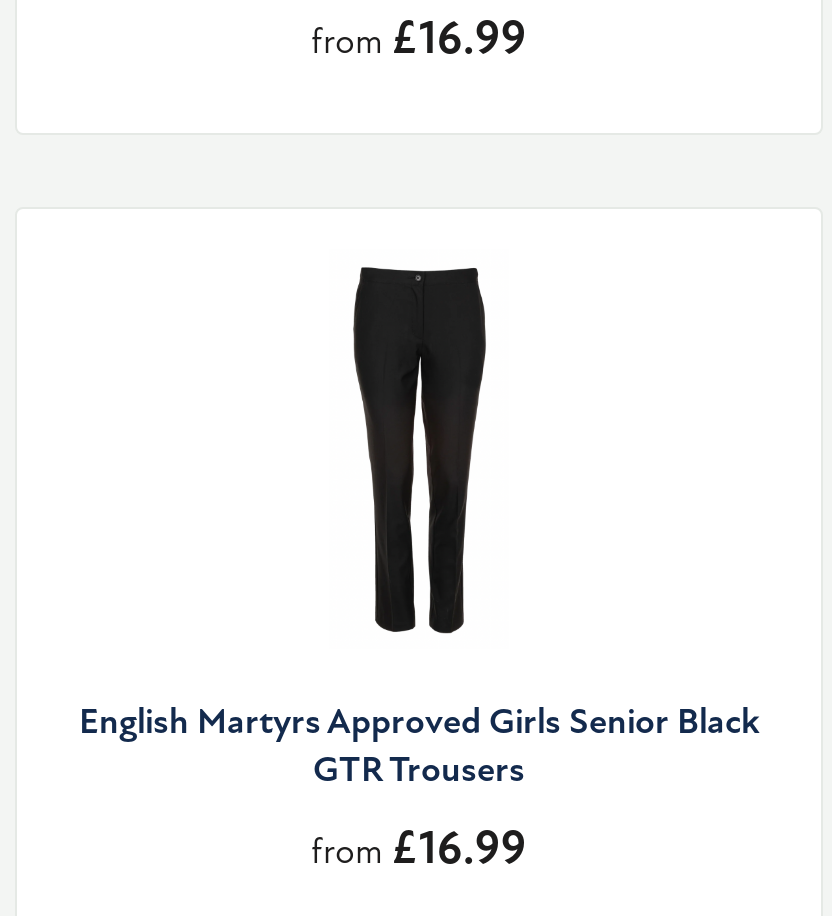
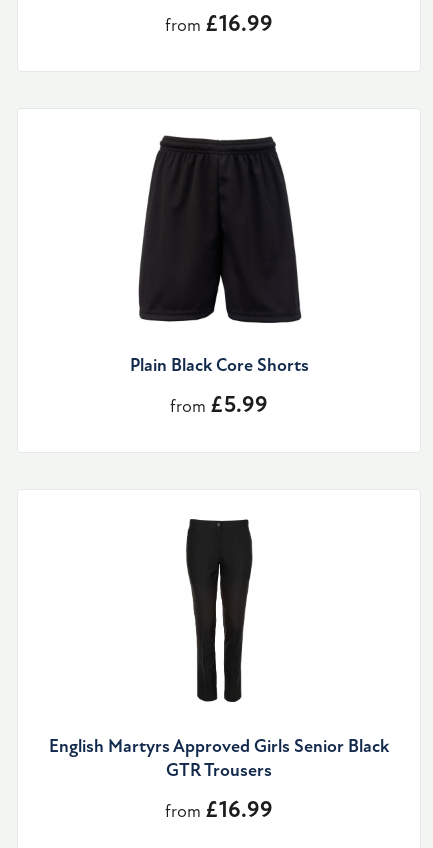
+ [image]
+ Plain Black Core Shorts
+ from £5.99
